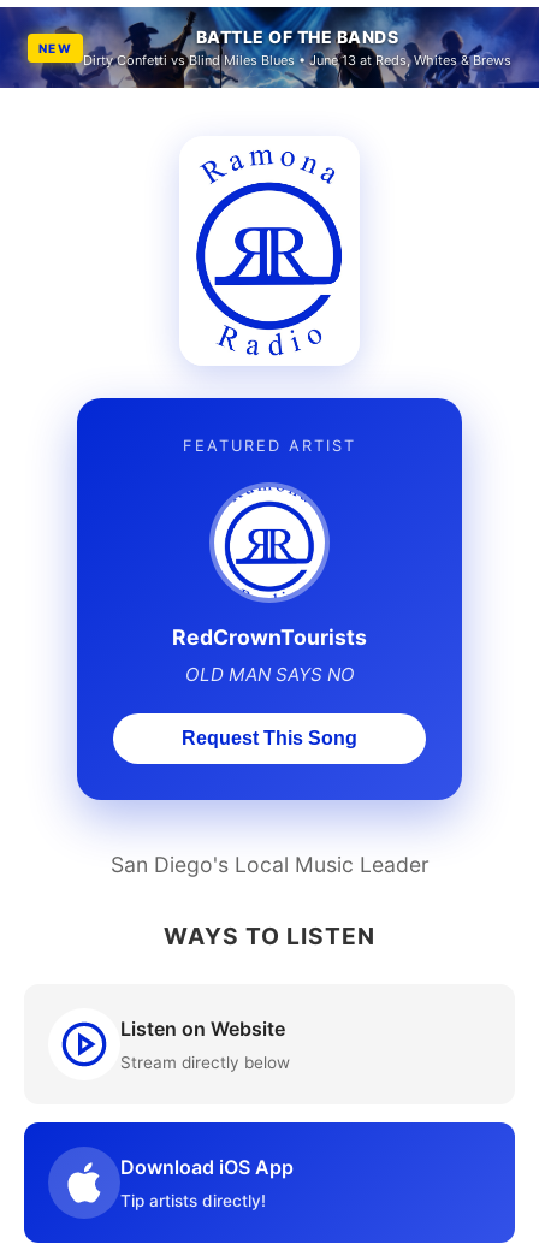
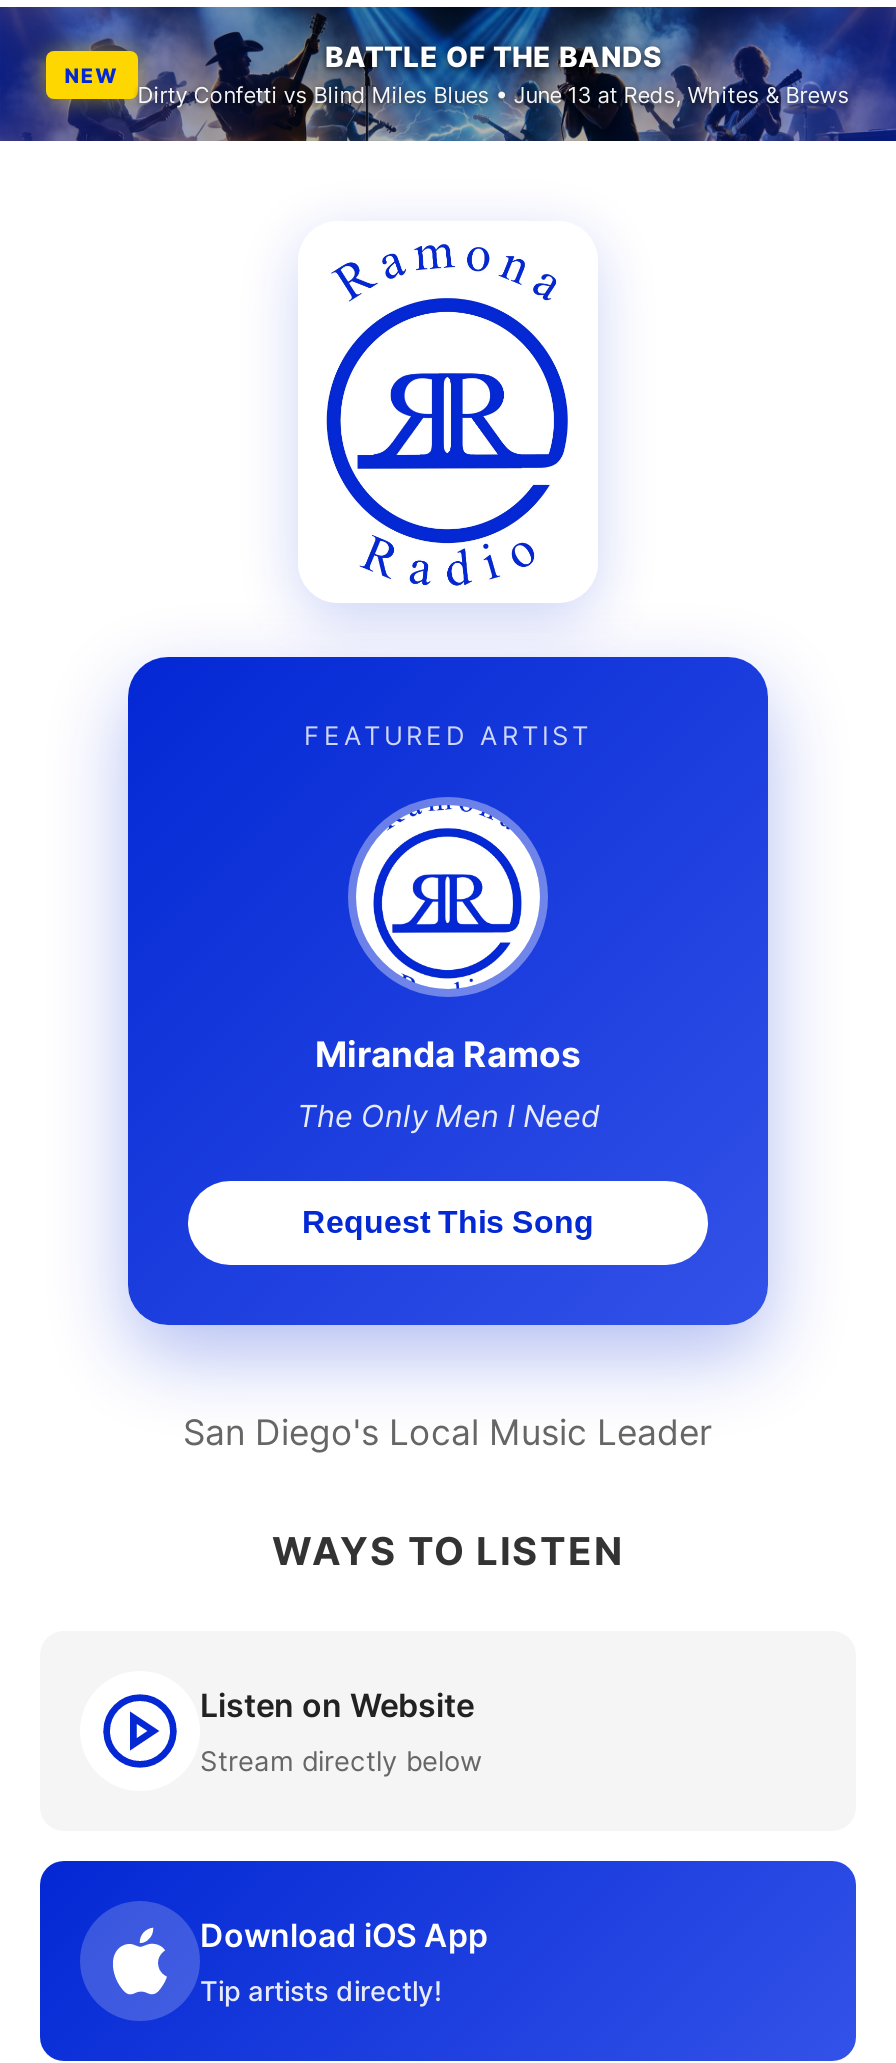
- RedCrownTourists
+ Miranda Ramos

- OLD MAN SAYS NO
+ The Only Men I Need
